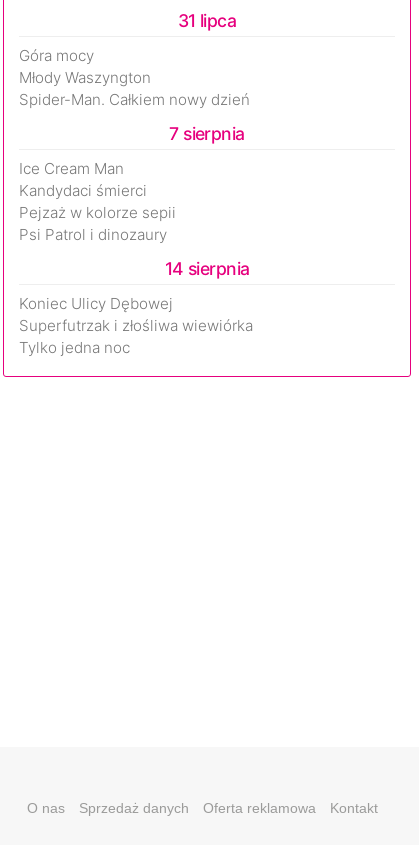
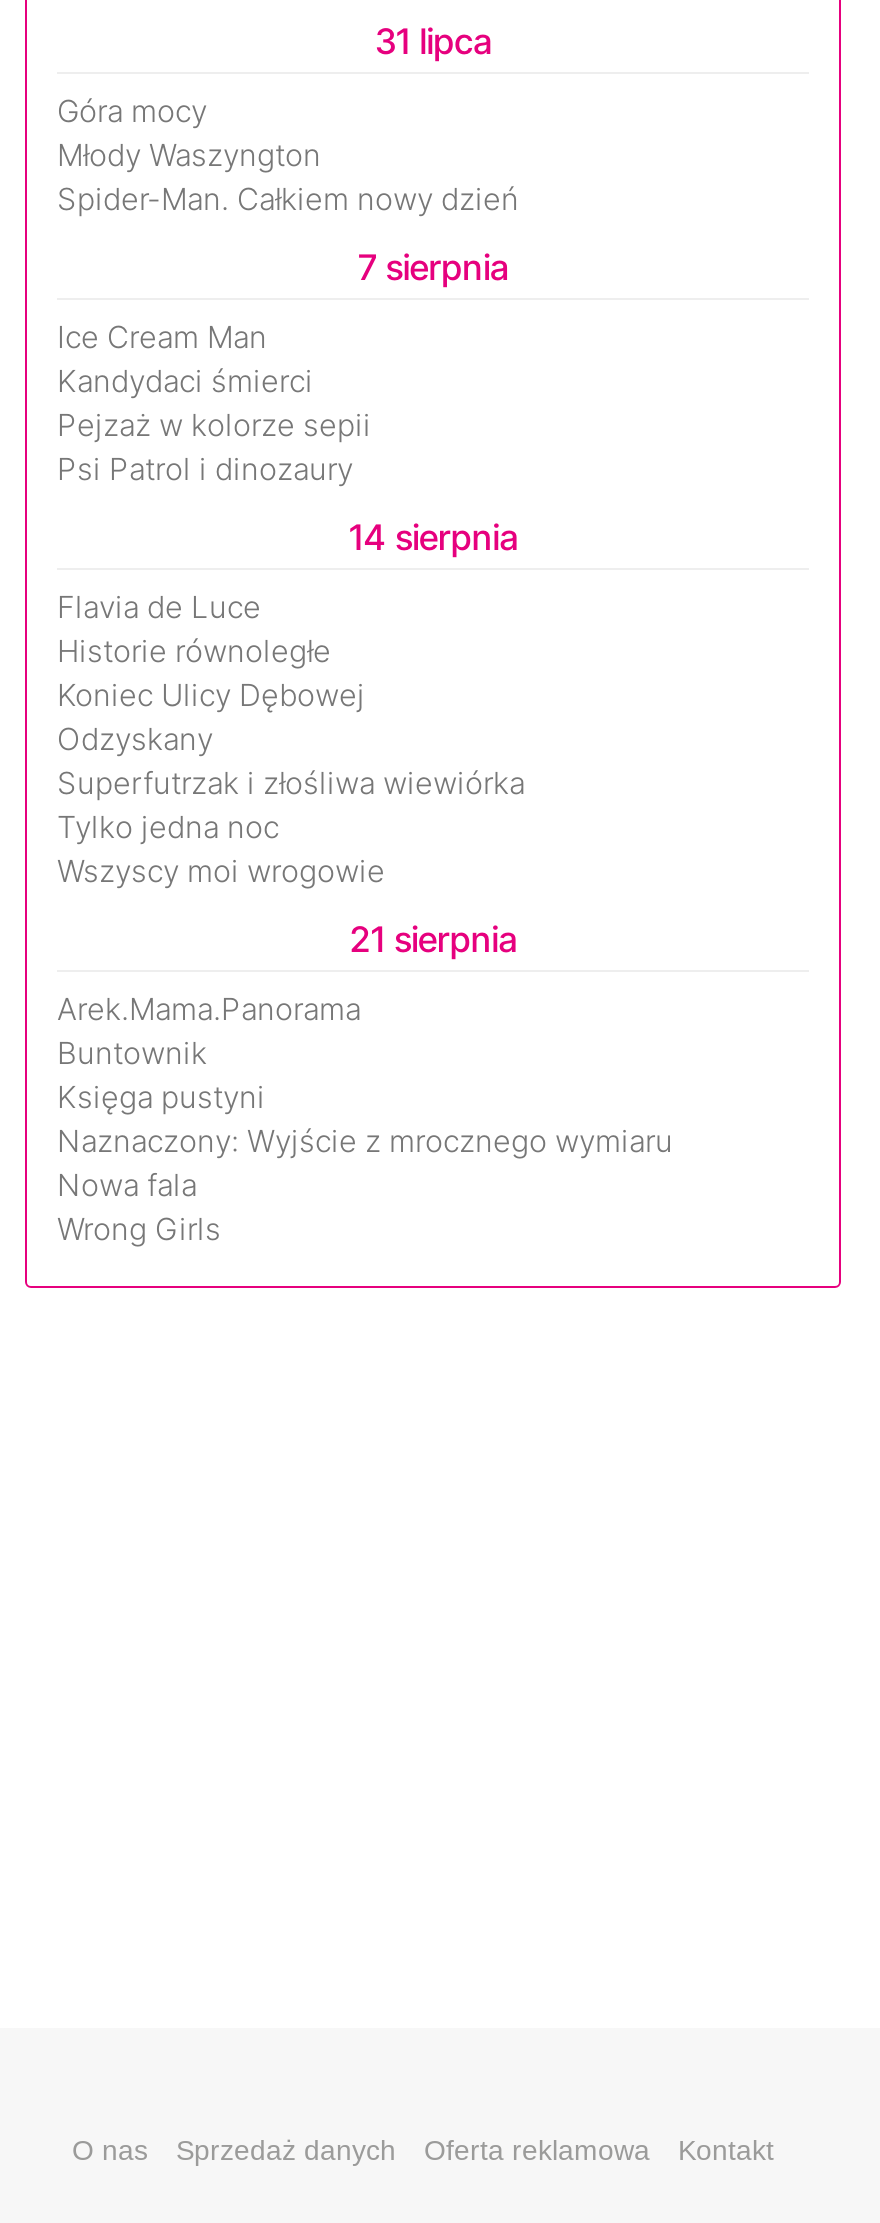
+ Flavia de Luce
+ Historie równoległe

+ Odzyskany

+ Wszyscy moi wrogowie
+ 21 sierpnia
+ Arek.Mama.Panorama
+ Buntownik
+ Księga pustyni
+ Naznaczony: Wyjście z mrocznego wymiaru
+ Nowa fala
+ Wrong Girls
